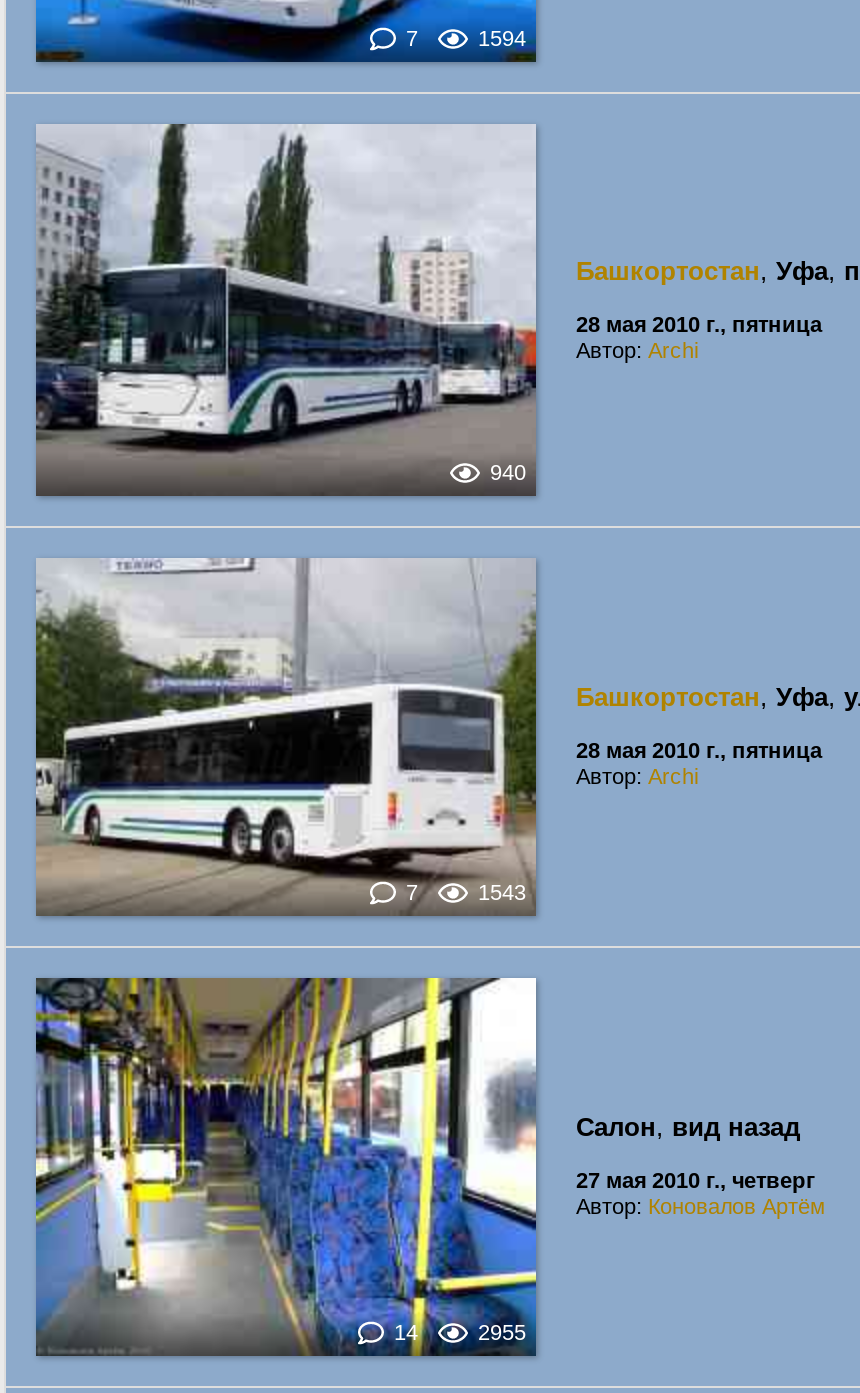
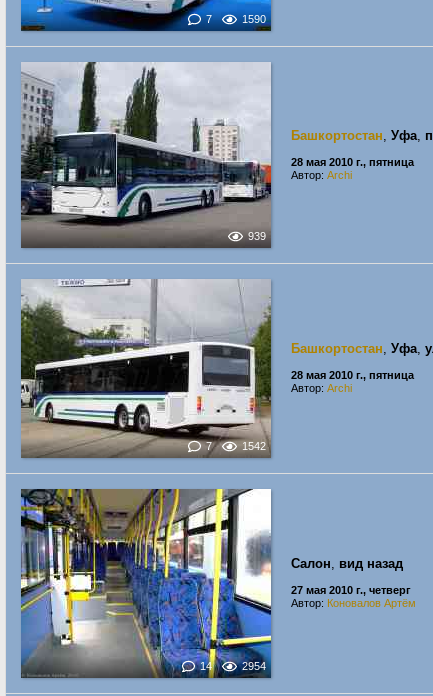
- 1594
+ 1590

- 940
+ 939

- 1543
+ 1542

- 2955
+ 2954
